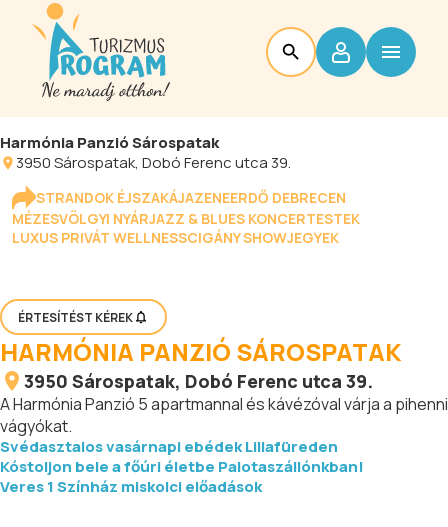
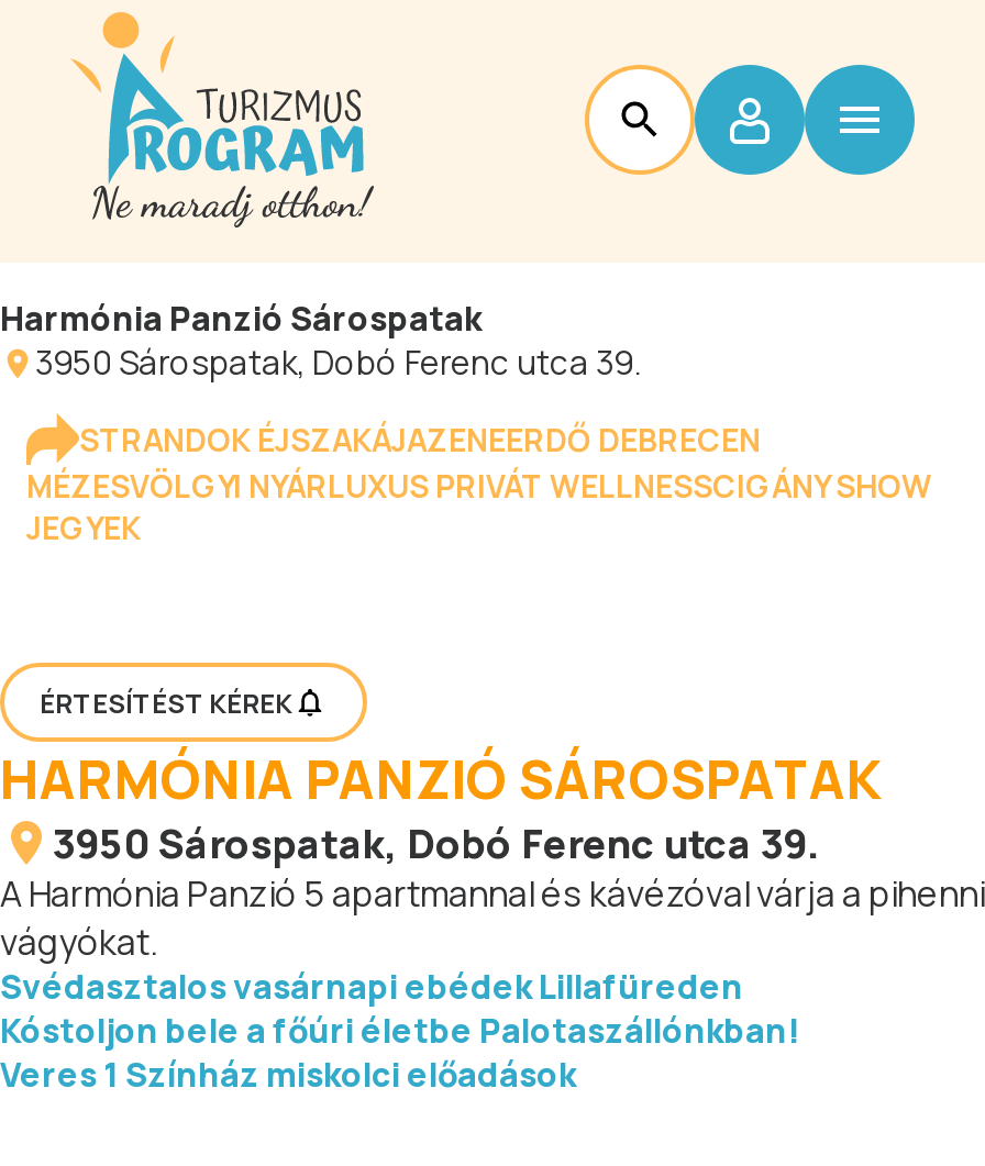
- MÉZESVÖLGYI NYÁRJAZZ & BLUES KONCERTESTEK
- LUXUS PRIVÁT WELLNESSCIGÁNY SHOWJEGYEK
+ MÉZESVÖLGYI NYÁRLUXUS PRIVÁT WELLNESSCIGÁNY SHOW
+ JEGYEK
